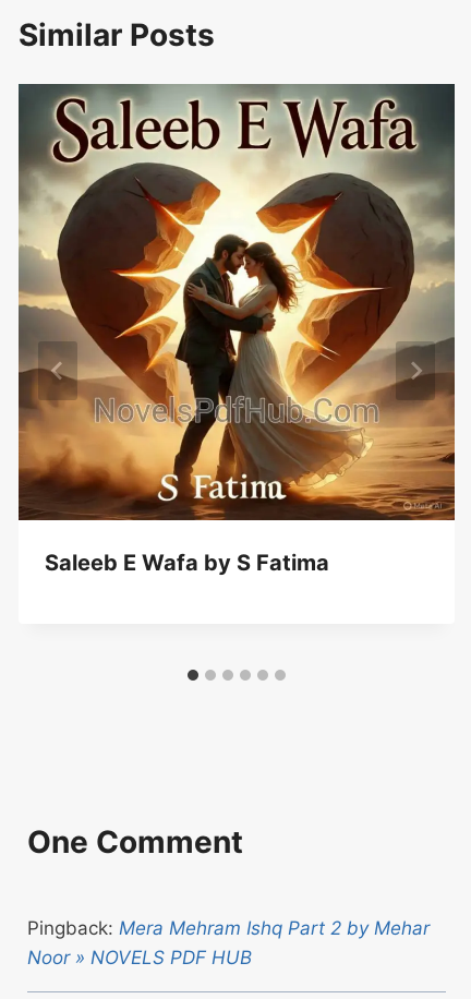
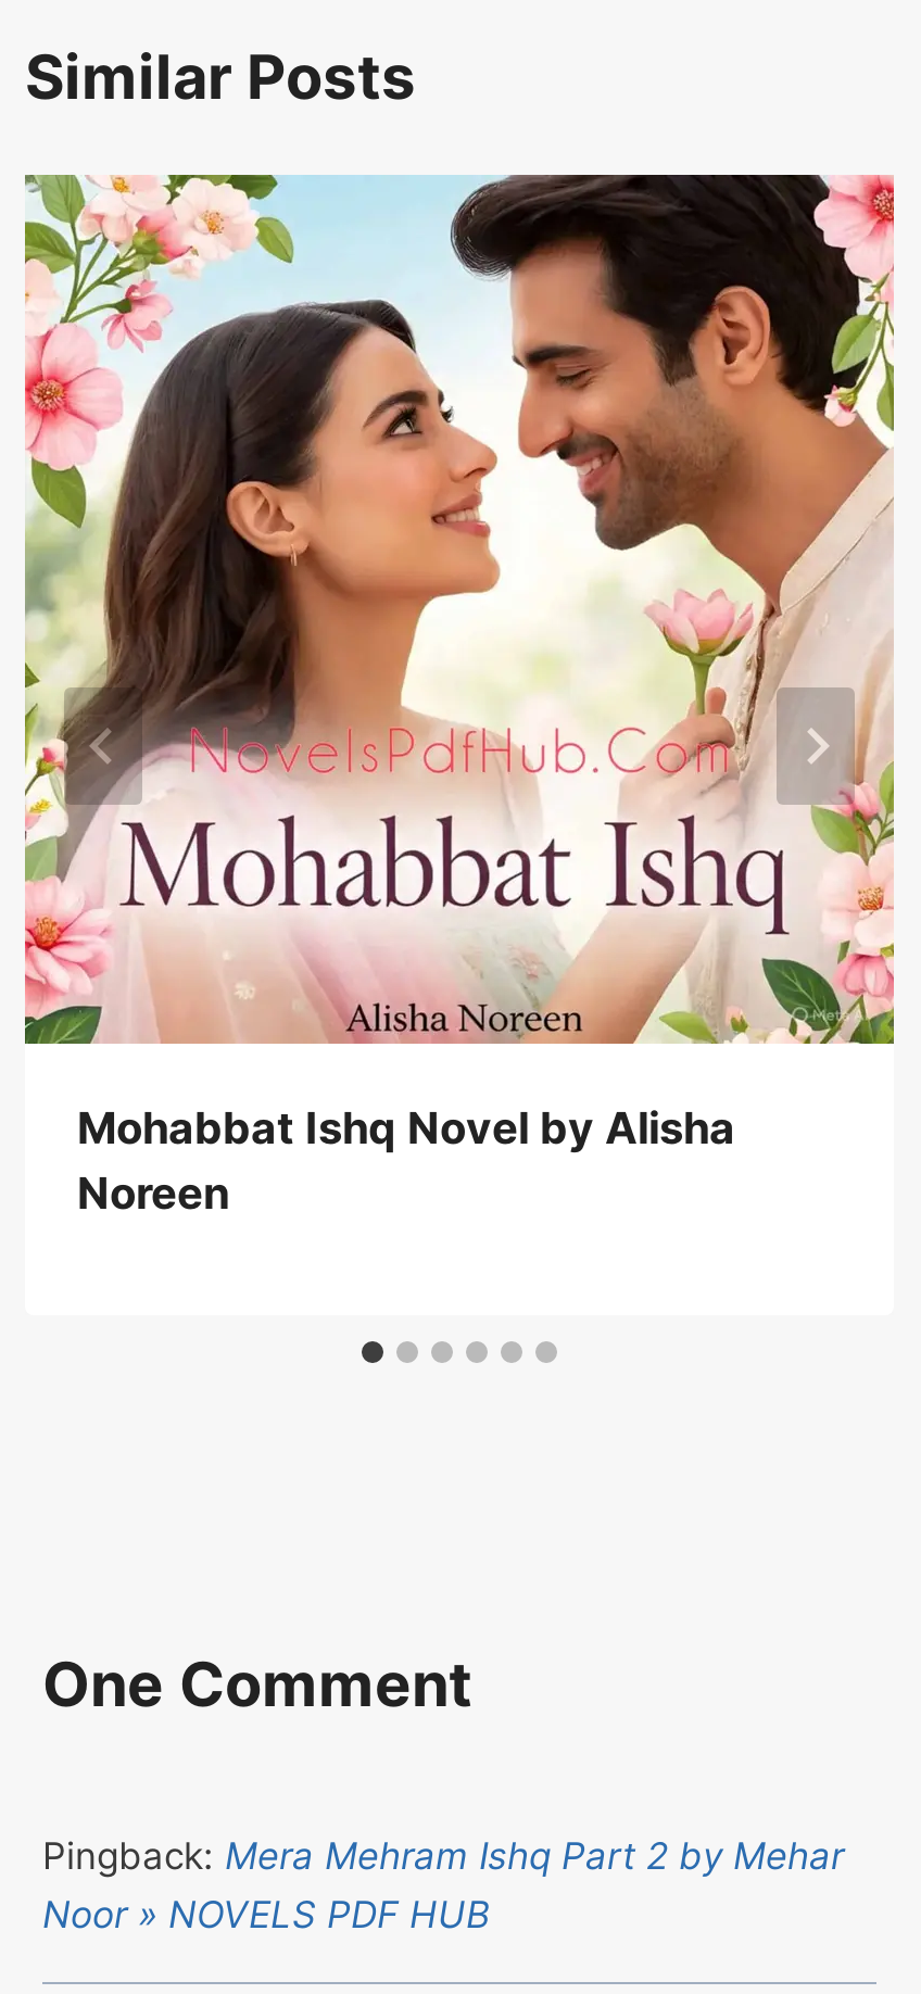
- [image]
- Saleeb E Wafa by S Fatima
+ [image]
+ Mohabbat Ishq Novel by Alisha
+ Noreen
